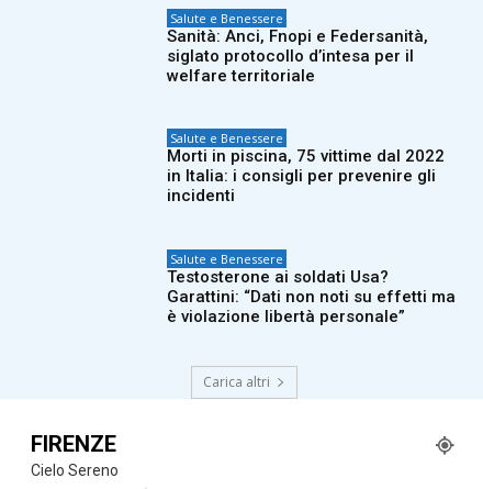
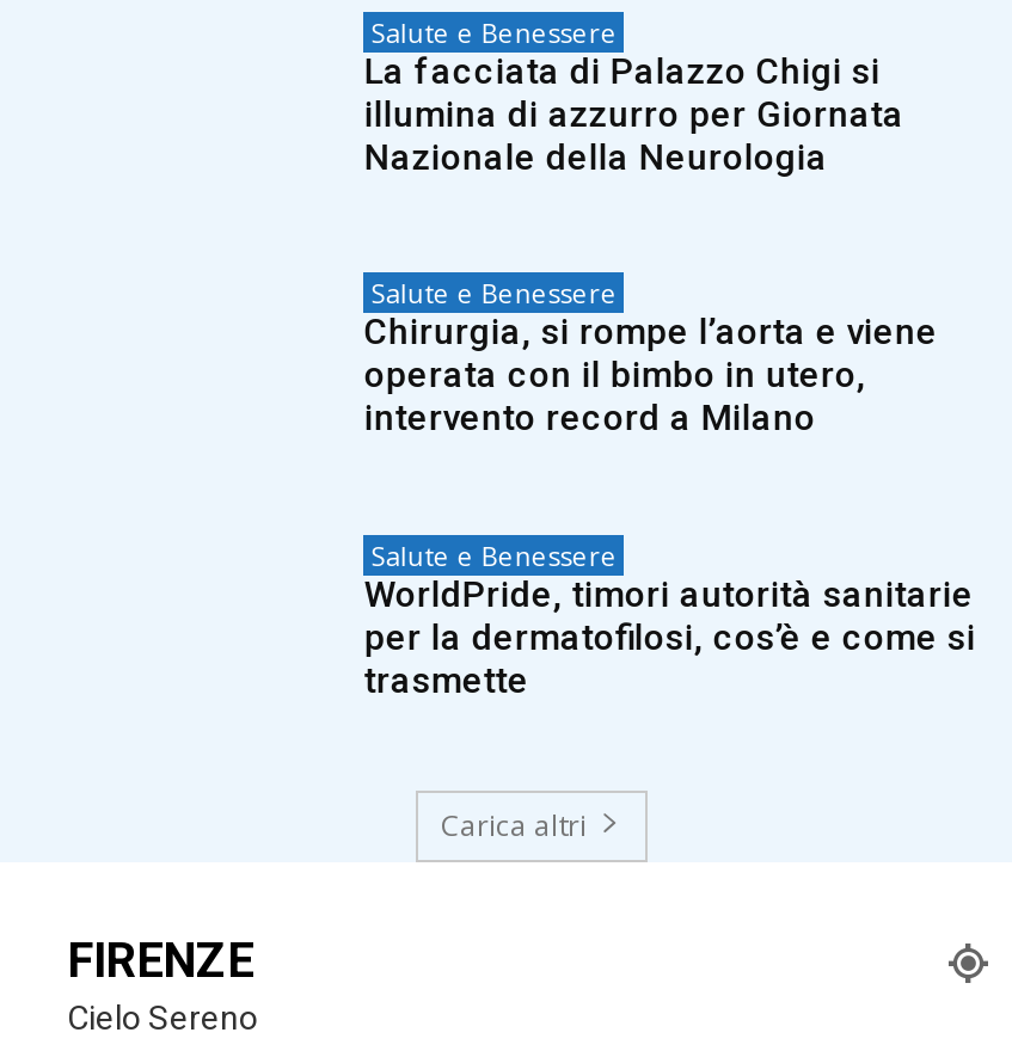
- Sanità: Anci, Fnopi e Federsanità,
- siglato protocollo d’intesa per il
- welfare territoriale
+ La facciata di Palazzo Chigi si
+ illumina di azzurro per Giornata
+ Nazionale della Neurologia

- Morti in piscina, 75 vittime dal 2022
- in Italia: i consigli per prevenire gli
- incidenti
+ Chirurgia, si rompe l’aorta e viene
+ operata con il bimbo in utero,
+ intervento record a Milano

- Testosterone ai soldati Usa?
- Garattini: “Dati non noti su effetti ma
- è violazione libertà personale”
+ WorldPride, timori autorità sanitarie
+ per la dermatofilosi, cos’è e come si
+ trasmette
